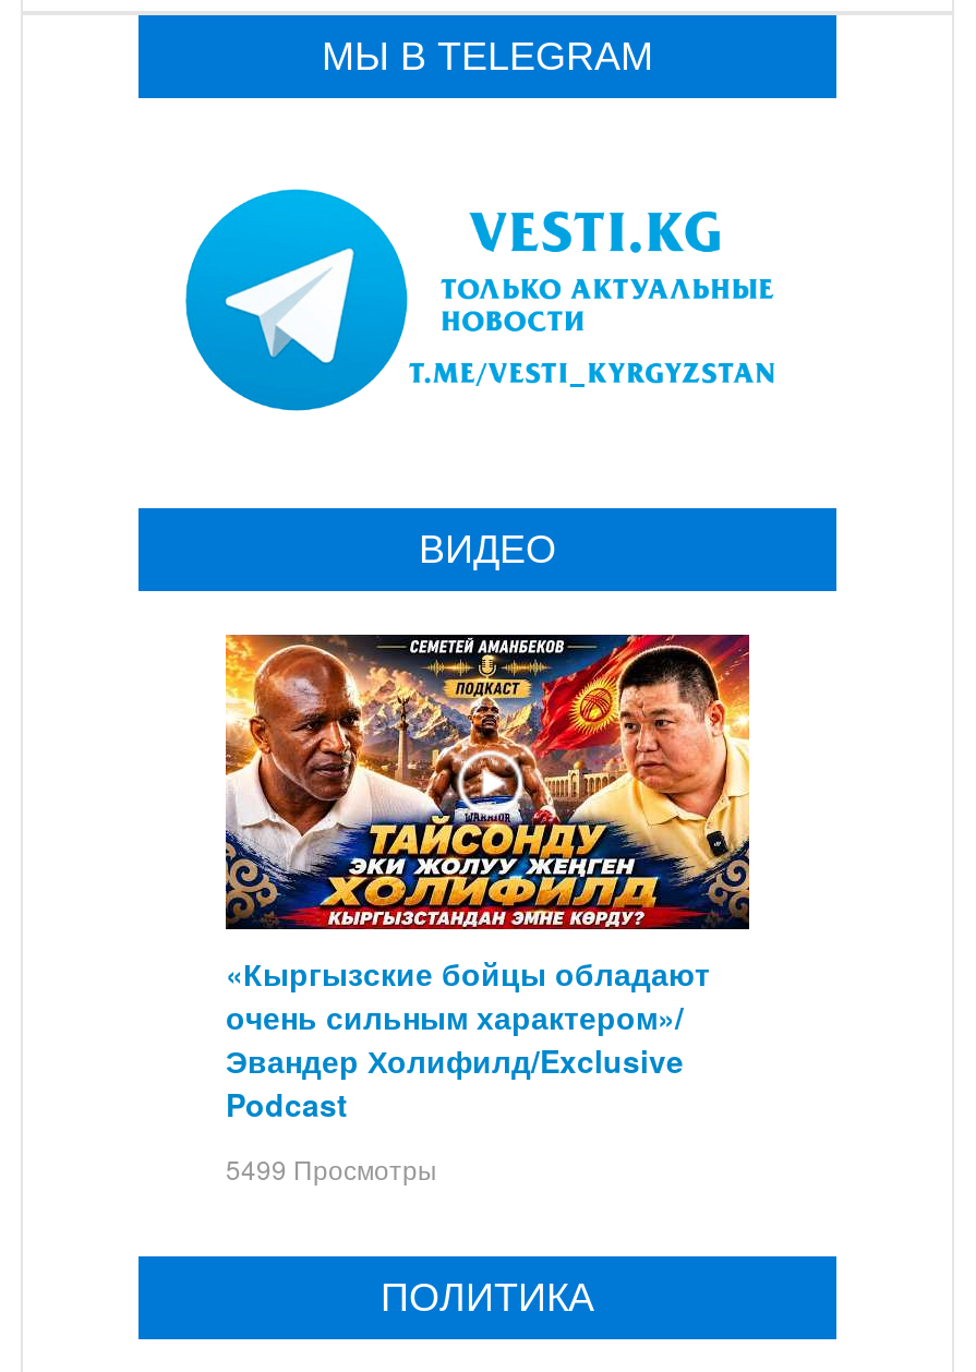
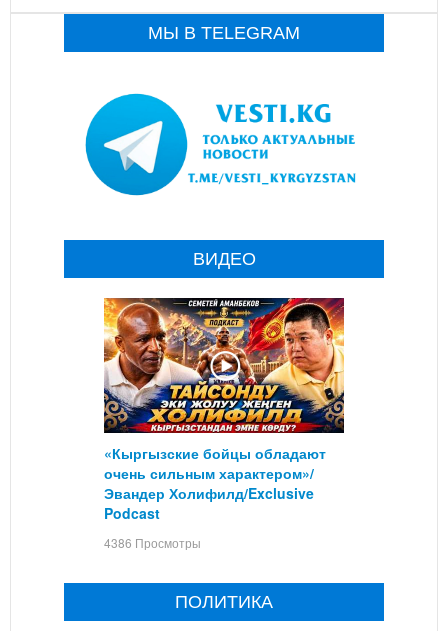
- 5499 Просмотры
+ 4386 Просмотры
